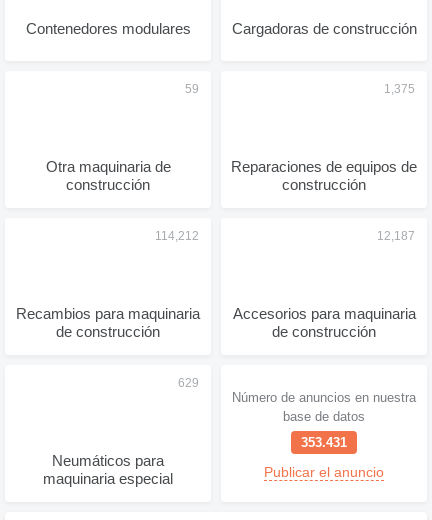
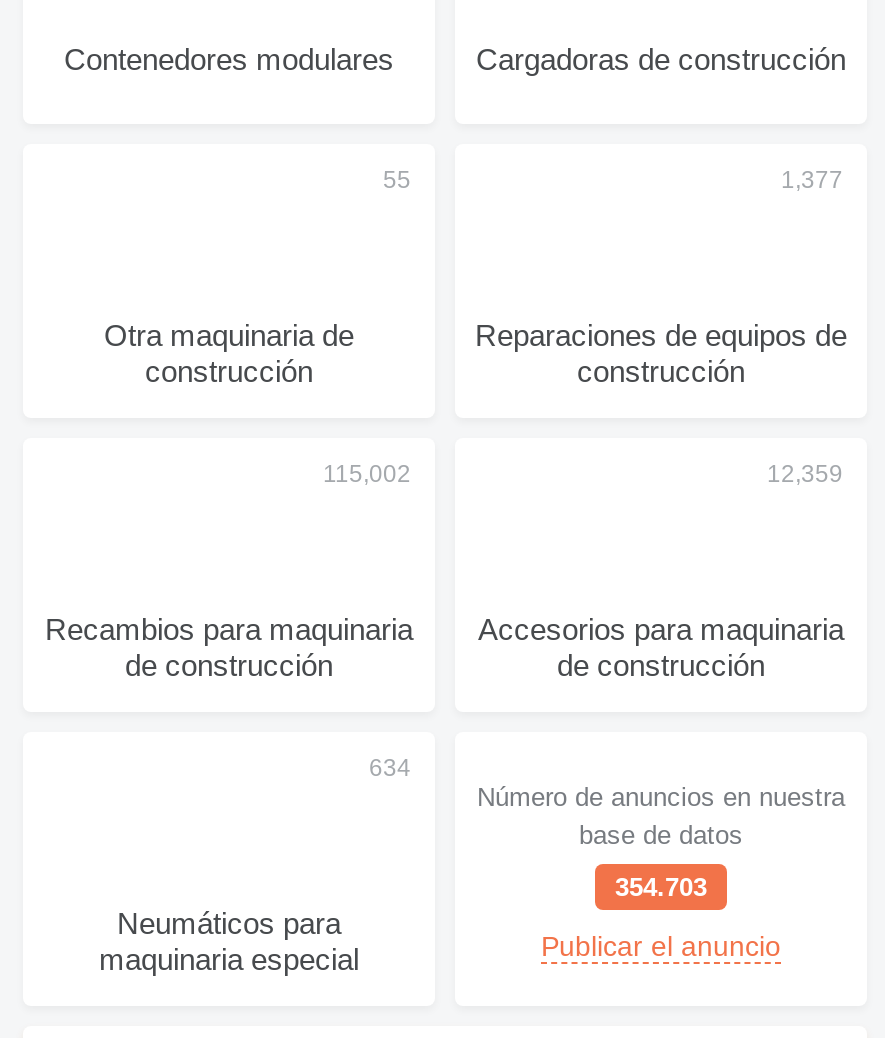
- 353.431
+ 354.703
